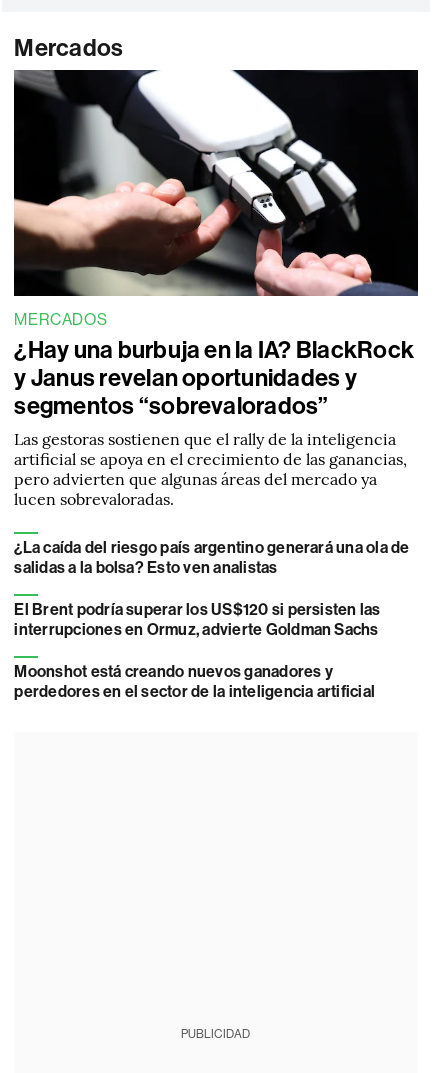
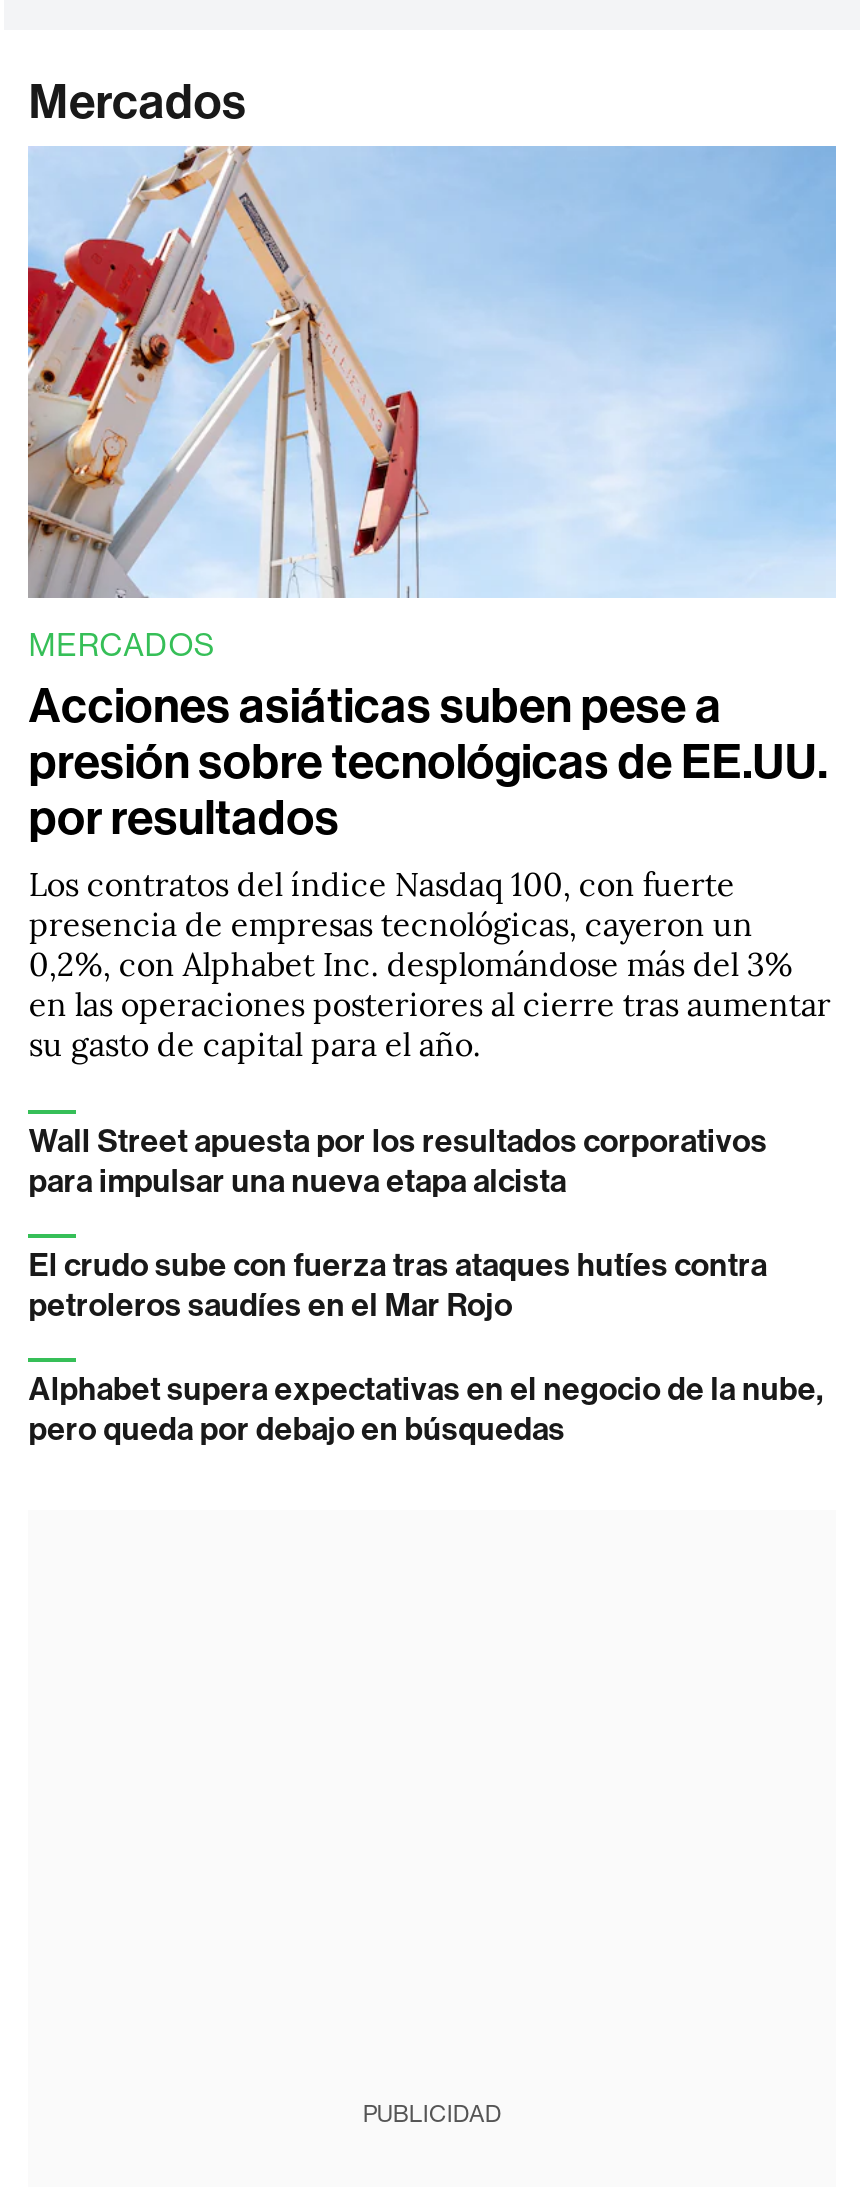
- [image]
- ¿Hay una burbuja en la IA? BlackRock
- y Janus revelan oportunidades y
- segmentos “sobrevalorados”
- Las gestoras sostienen que el rally de la inteligencia
- artificial se apoya en el crecimiento de las ganancias,
- pero advierten que algunas áreas del mercado ya
- lucen sobrevaloradas.
+ [image]
+ Acciones asiáticas suben pese a
+ presión sobre tecnológicas de EE.UU.
+ por resultados
+ Los contratos del índice Nasdaq 100, con fuerte
+ presencia de empresas tecnológicas, cayeron un
+ 0,2%, con Alphabet Inc. desplomándose más del 3%
+ en las operaciones posteriores al cierre tras aumentar
+ su gasto de capital para el año.

- ¿La caída del riesgo país argentino generará una ola de
- salidas a la bolsa? Esto ven analistas
+ Wall Street apuesta por los resultados corporativos
+ para impulsar una nueva etapa alcista

- El Brent podría superar los US$120 si persisten las
- interrupciones en Ormuz, advierte Goldman Sachs
+ El crudo sube con fuerza tras ataques hutíes contra
+ petroleros saudíes en el Mar Rojo

- Moonshot está creando nuevos ganadores y
- perdedores en el sector de la inteligencia artificial
+ Alphabet supera expectativas en el negocio de la nube,
+ pero queda por debajo en búsquedas
